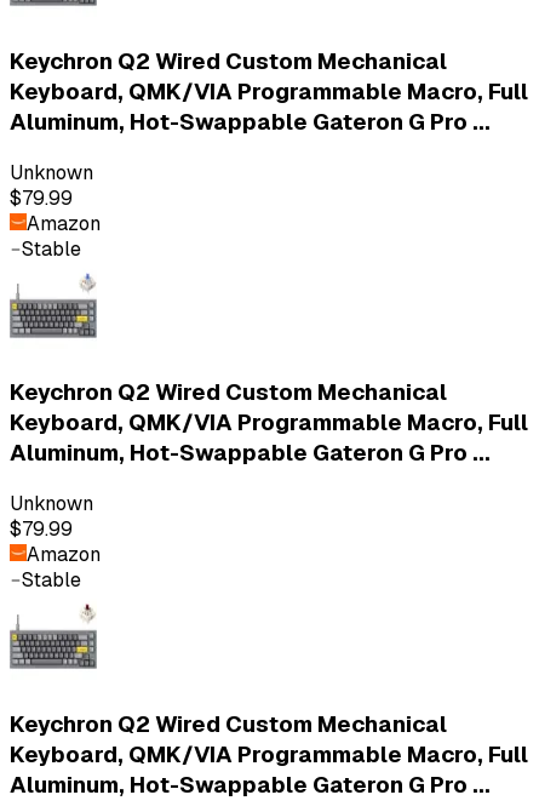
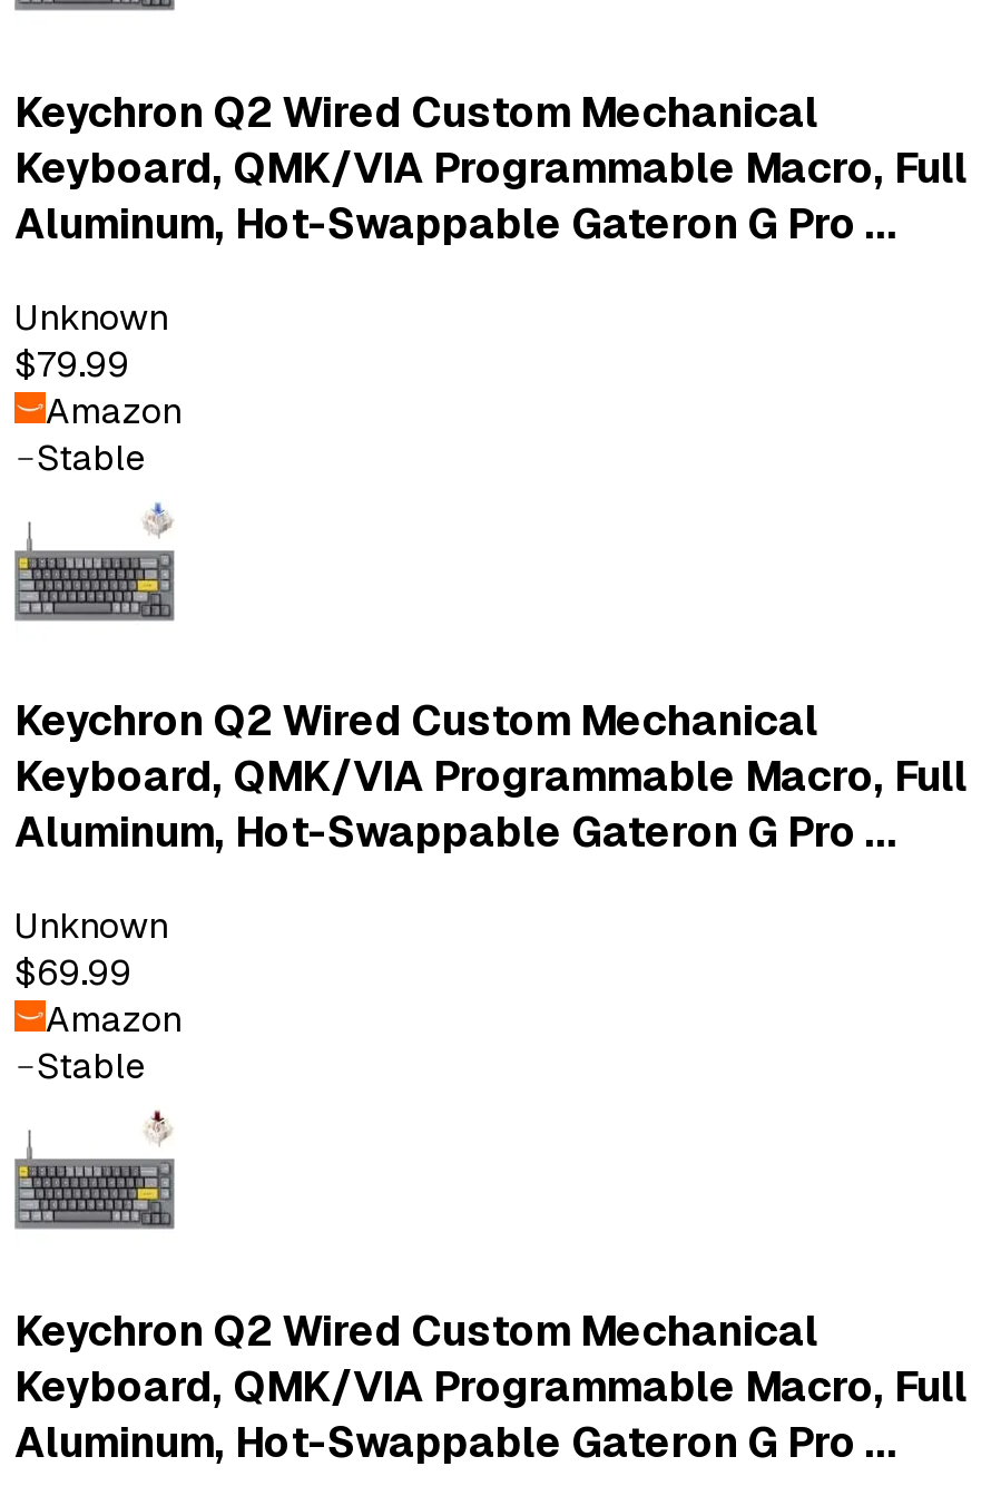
- $79.99
+ $69.99
